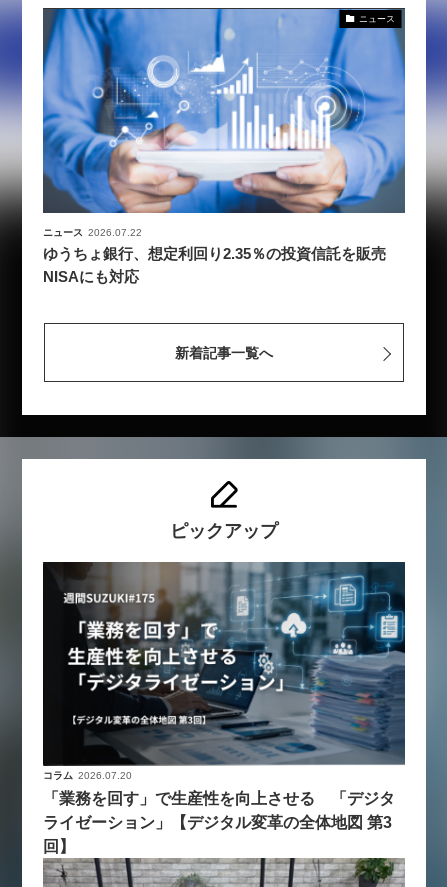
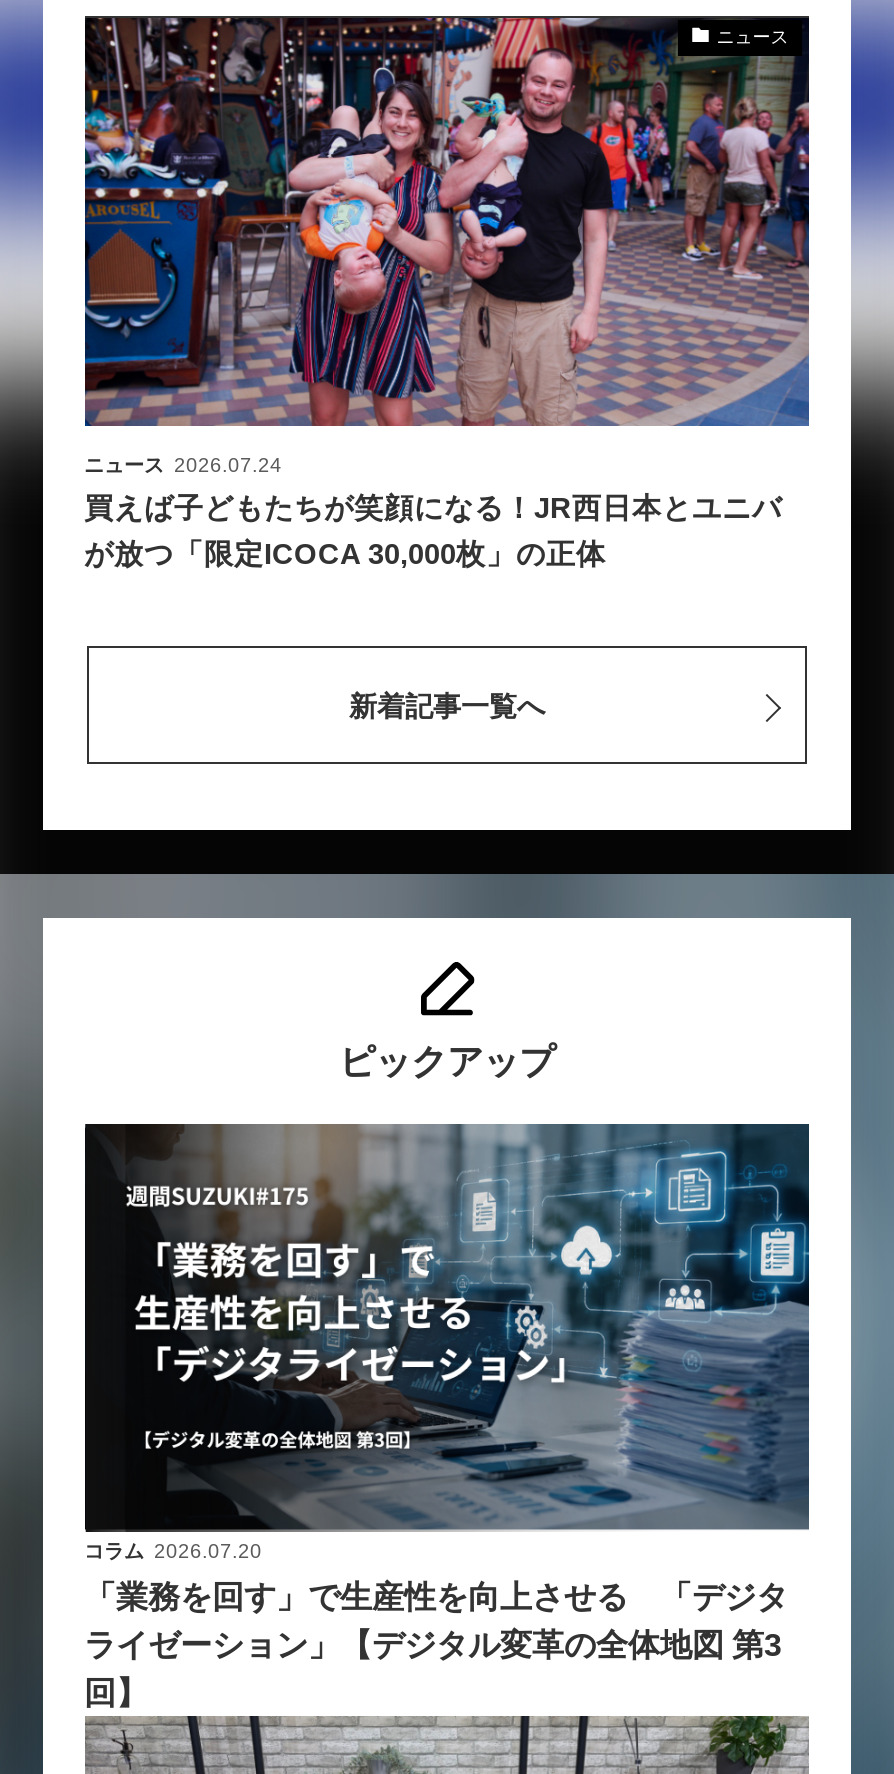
- [image]
- ニュース 2026.07.22
+ [image]
+ ニュース 2026.07.24

- ゆうちょ銀行、想定利回り2.35％の投資信託を販売
- NISAにも対応
+ 買えば子どもたちが笑顔になる！JR西日本とユニバ
+ が放つ「限定ICOCA 30,000枚」の正体
